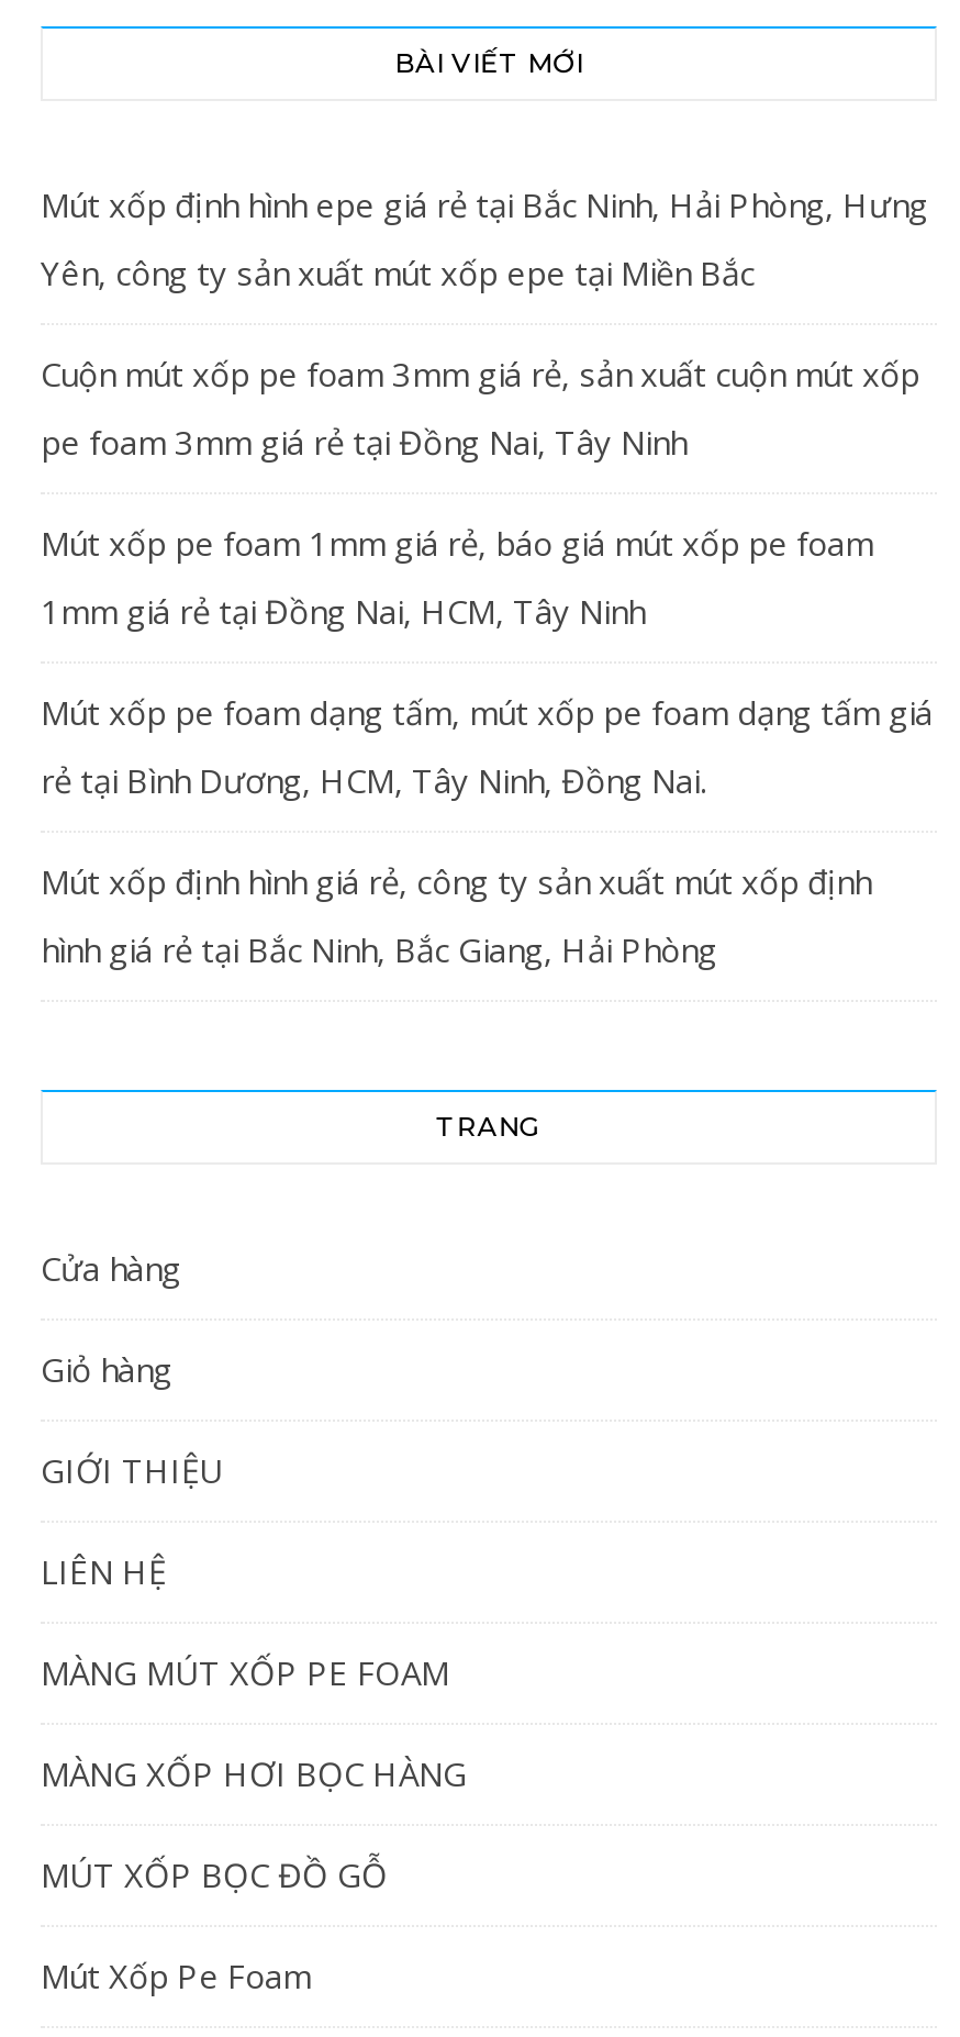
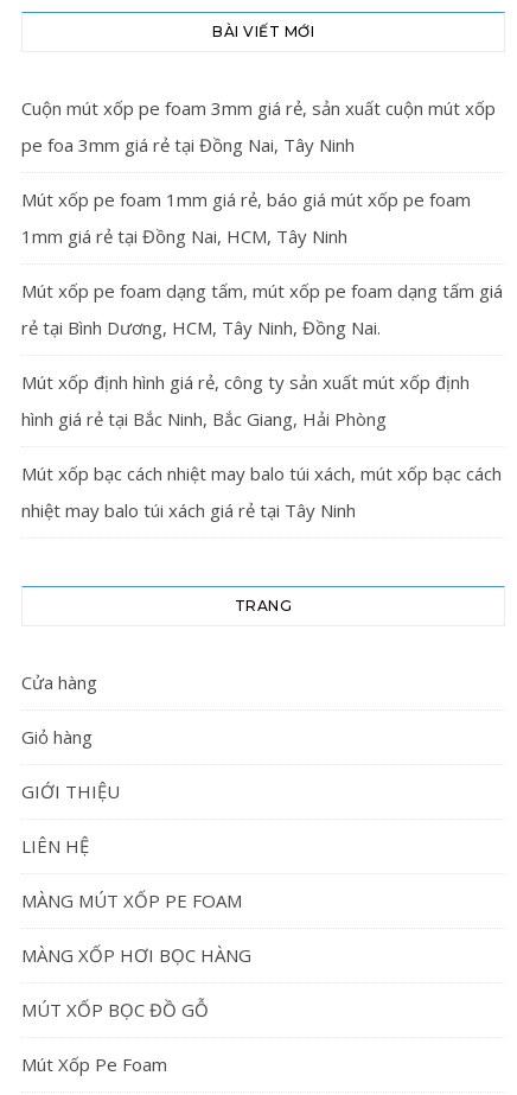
- Mút xốp định hình epe giá rẻ tại Bắc Ninh, Hải Phòng, Hưng
- Yên, công ty sản xuất mút xốp epe tại Miền Bắc

moved up: Cuộn mút xốp pe foam 3mm giá rẻ, sản xuất cuộn mút xốp

- pe foam 3mm giá rẻ tại Đồng Nai, Tây Ninh
+ pe foa 3mm giá rẻ tại Đồng Nai, Tây Ninh

moved up: Mút xốp pe foam 1mm giá rẻ, báo giá mút xốp pe foam | 1mm giá rẻ tại Đồng Nai, HCM, Tây Ninh | Mút xốp pe foam dạng tấm, mút xốp pe foam dạng tấm giá | rẻ tại Bình Dương, HCM, Tây Ninh, Đồng Nai. | Mút xốp định hình giá rẻ, công ty sản xuất mút xốp định | hình giá rẻ tại Bắc Ninh, Bắc Giang, Hải Phòng

+ Mút xốp bạc cách nhiệt may balo túi xách, mút xốp bạc cách
+ nhiệt may balo túi xách giá rẻ tại Tây Ninh
